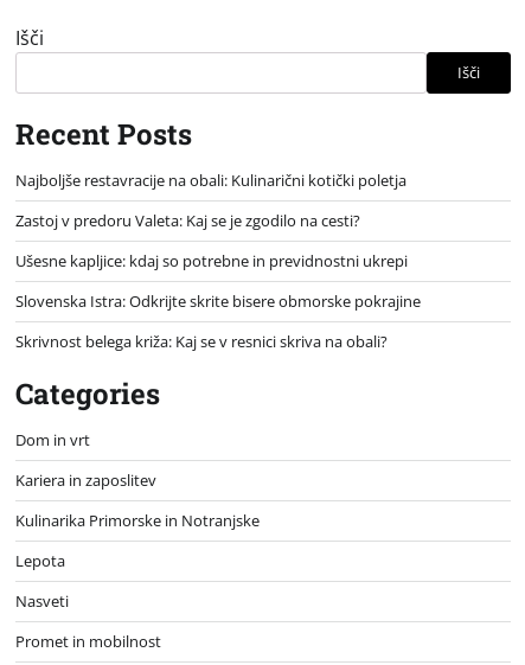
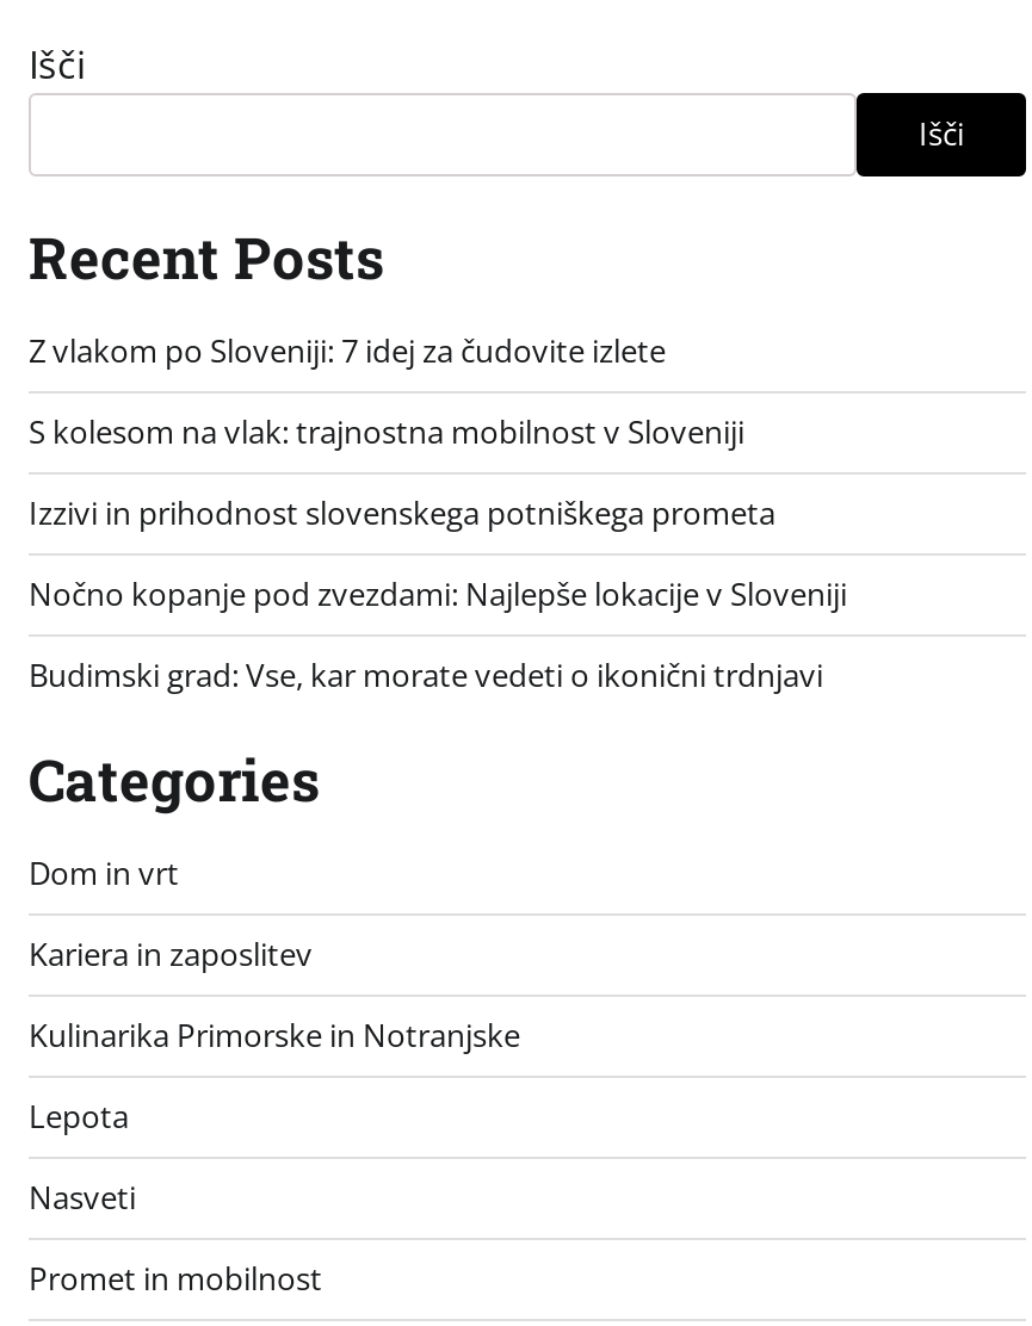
- Najboljše restavracije na obali: Kulinarični kotički poletja
+ Z vlakom po Sloveniji: 7 idej za čudovite izlete

- Zastoj v predoru Valeta: Kaj se je zgodilo na cesti?
+ S kolesom na vlak: trajnostna mobilnost v Sloveniji

- Ušesne kapljice: kdaj so potrebne in previdnostni ukrepi
+ Izzivi in prihodnost slovenskega potniškega prometa

- Slovenska Istra: Odkrijte skrite bisere obmorske pokrajine
+ Nočno kopanje pod zvezdami: Najlepše lokacije v Sloveniji

- Skrivnost belega križa: Kaj se v resnici skriva na obali?
+ Budimski grad: Vse, kar morate vedeti o ikonični trdnjavi
